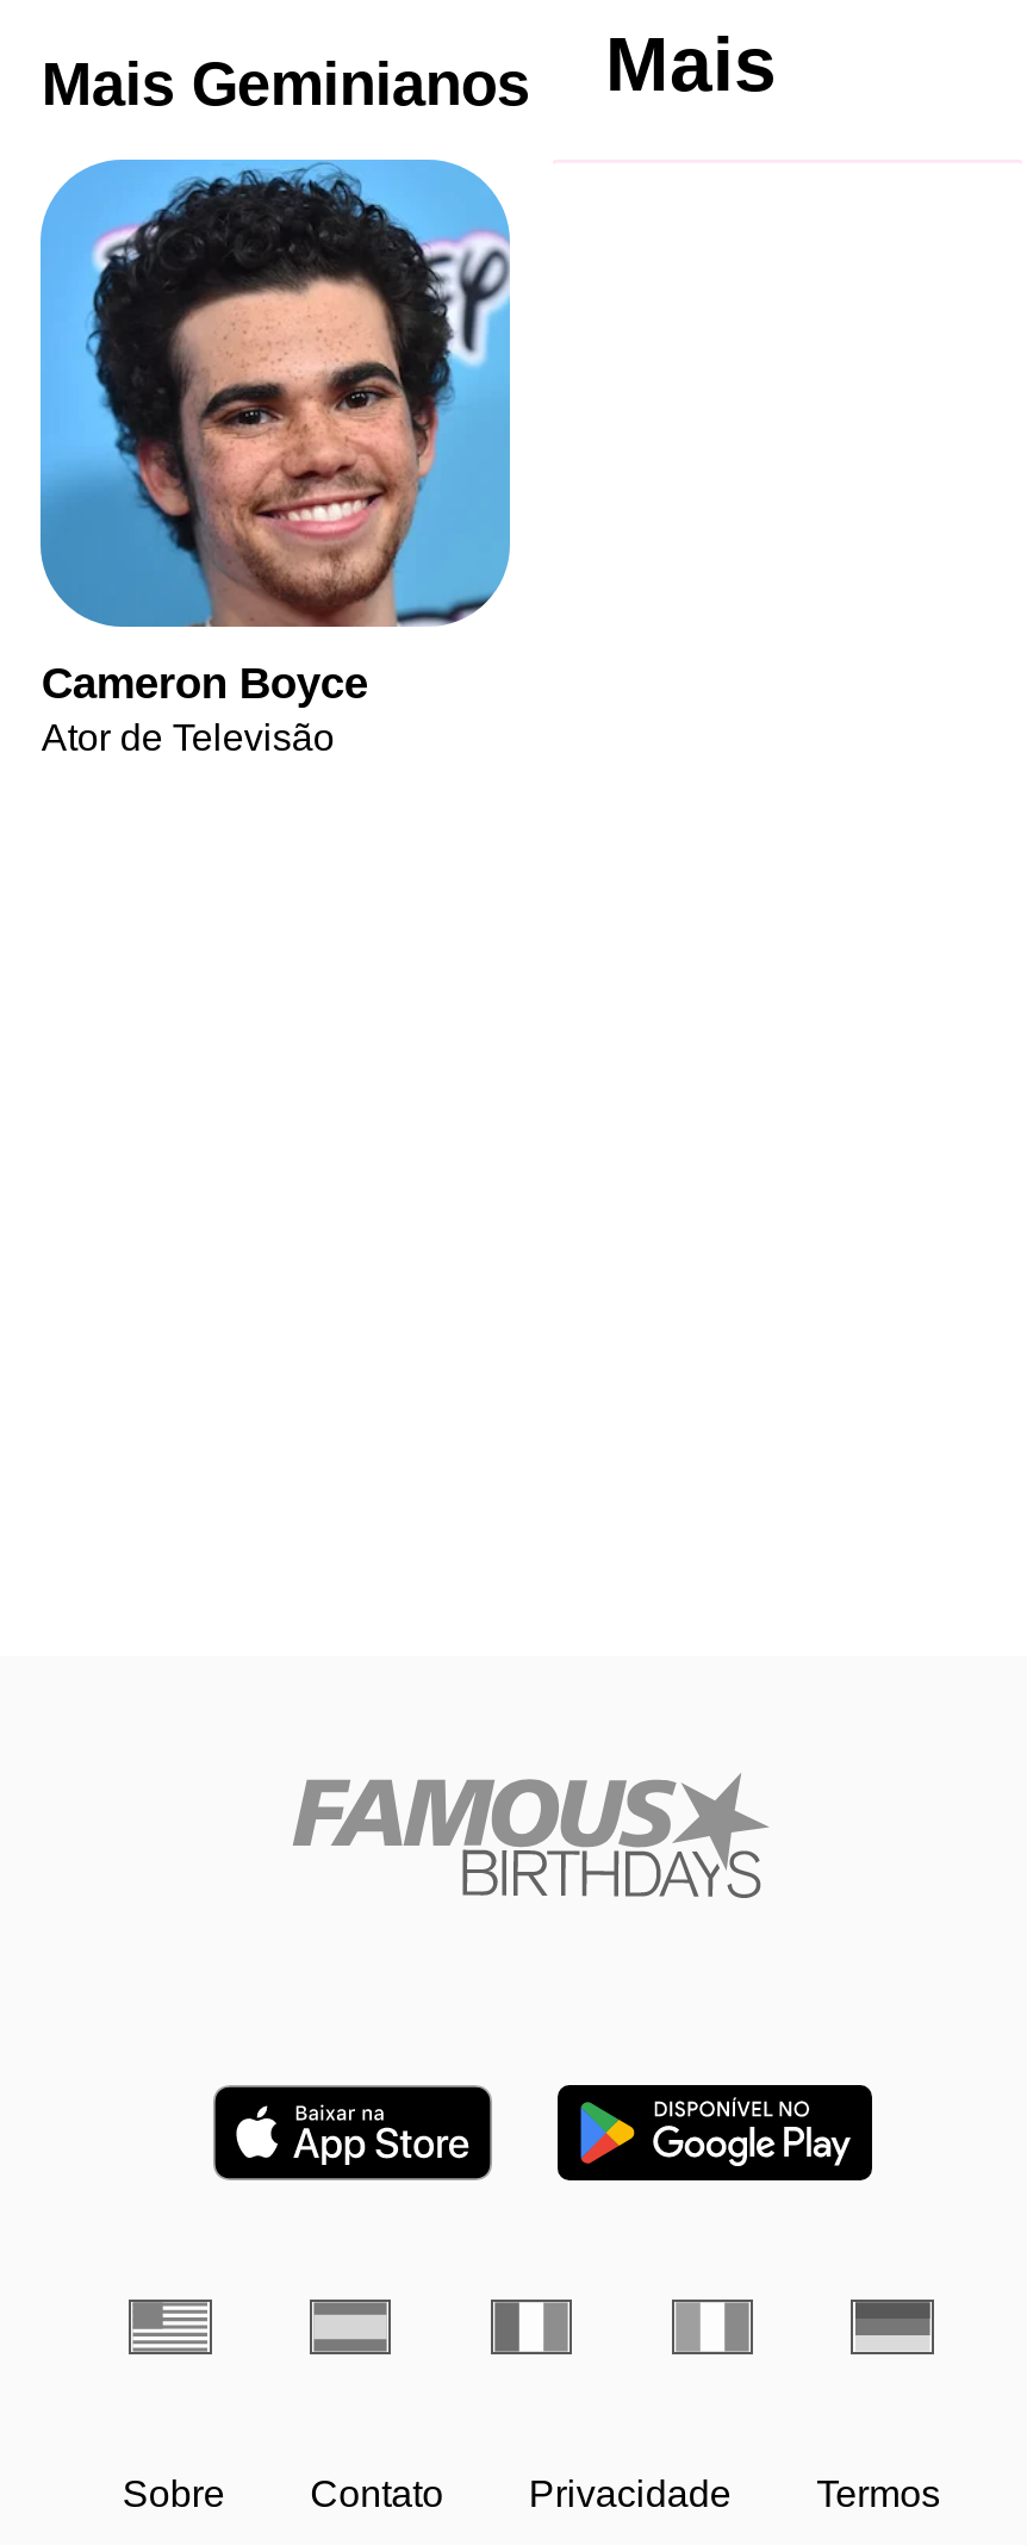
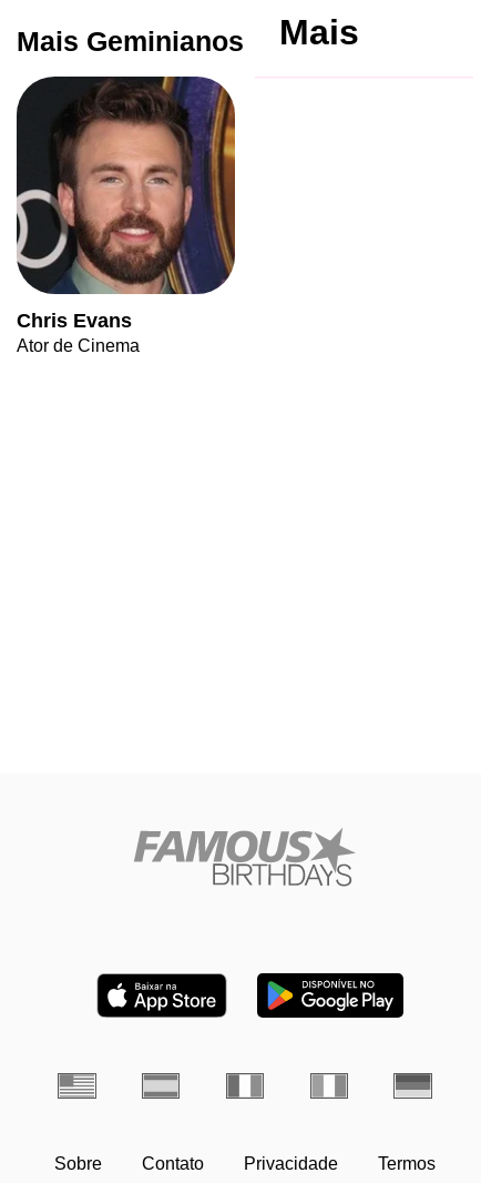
- [image]
- Cameron Boyce
- Ator de Televisão
+ [image]
+ Chris Evans
+ Ator de Cinema
